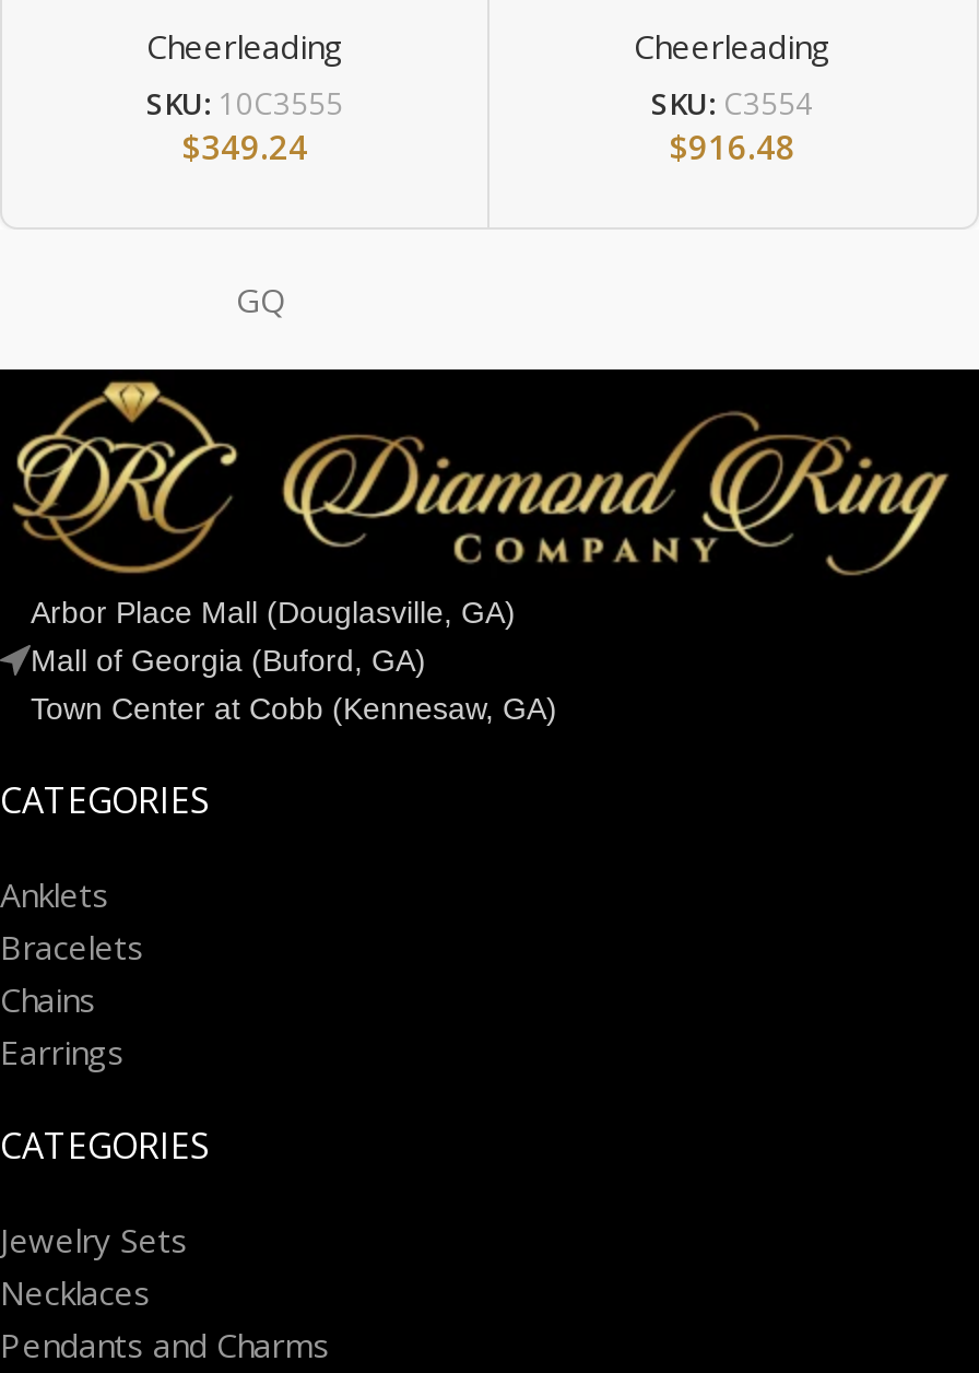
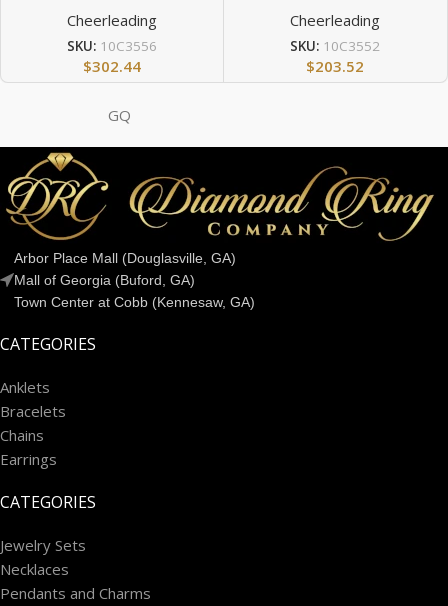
- SKU: 10C3555
- $349.24
+ SKU: 10C3556
+ $302.44

- SKU: C3554
+ SKU: 10C3552

- $916.48
+ $203.52
